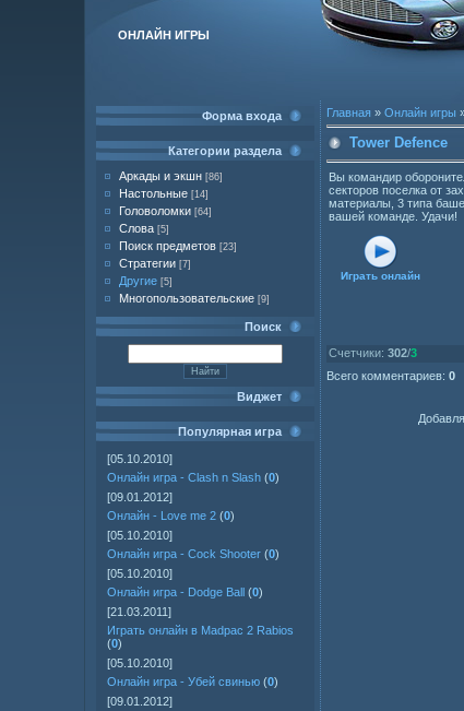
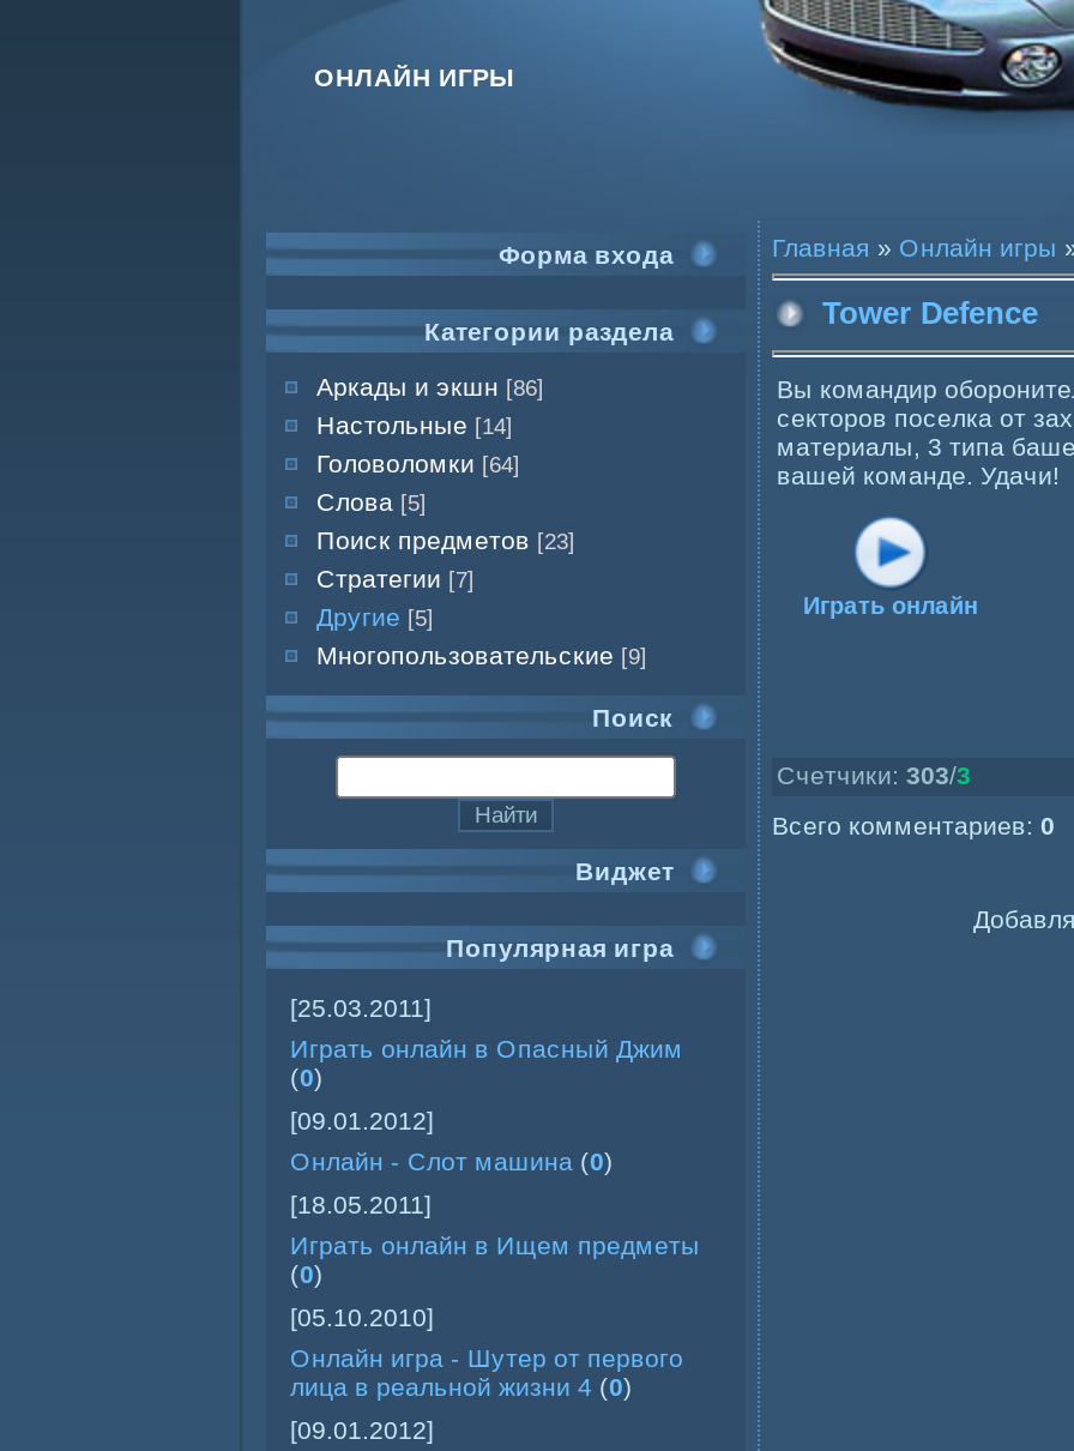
- Счетчики: 302/3
+ Счетчики: 303/3

- [05.10.2010]
- Онлайн игра - Clash n Slash (0)
+ [25.03.2011]
+ Играть онлайн в Опасный Джим
+ (0)

- Онлайн - Love me 2 (0)
- [05.10.2010]
- Онлайн игра - Cock Shooter (0)
- [05.10.2010]
- Онлайн игра - Dodge Ball (0)
- [21.03.2011]
- Играть онлайн в Madpac 2 Rabios
+ Онлайн - Слот машина (0)
+ [18.05.2011]
+ Играть онлайн в Ищем предметы

- Онлайн игра - Убей свинью (0)
+ Онлайн игра - Шутер от первого
+ лица в реальной жизни 4 (0)
